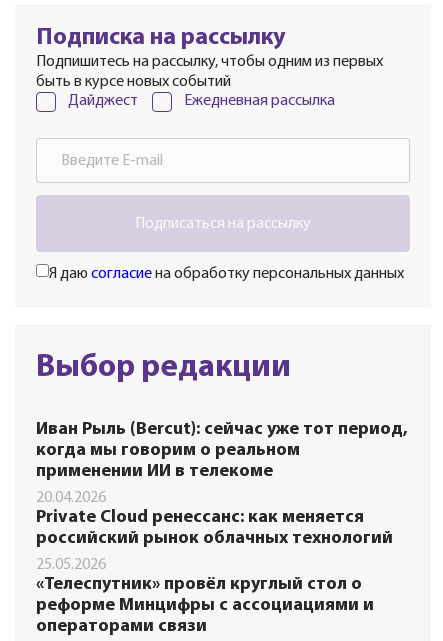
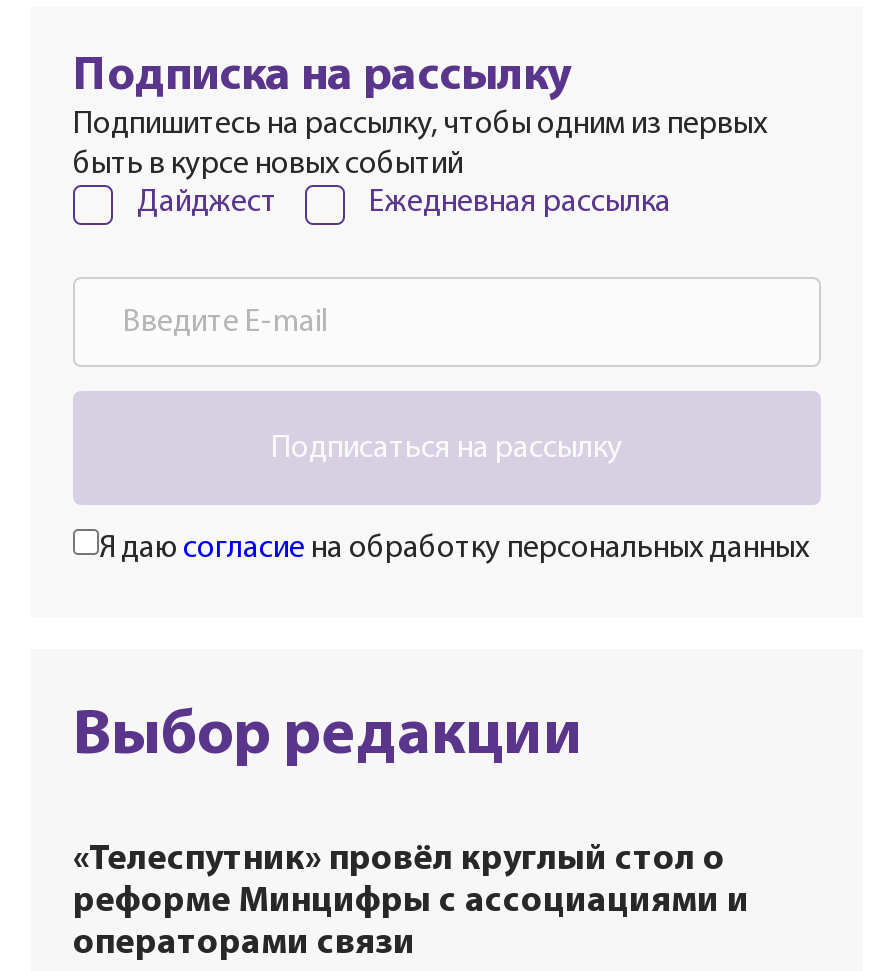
- Иван Рыль (Bercut): сейчас уже тот период,
- когда мы говорим о реальном
- применении ИИ в телекоме
- 20.04.2026
- Private Cloud ренессанс: как меняется
- российский рынок облачных технологий
- 25.05.2026
